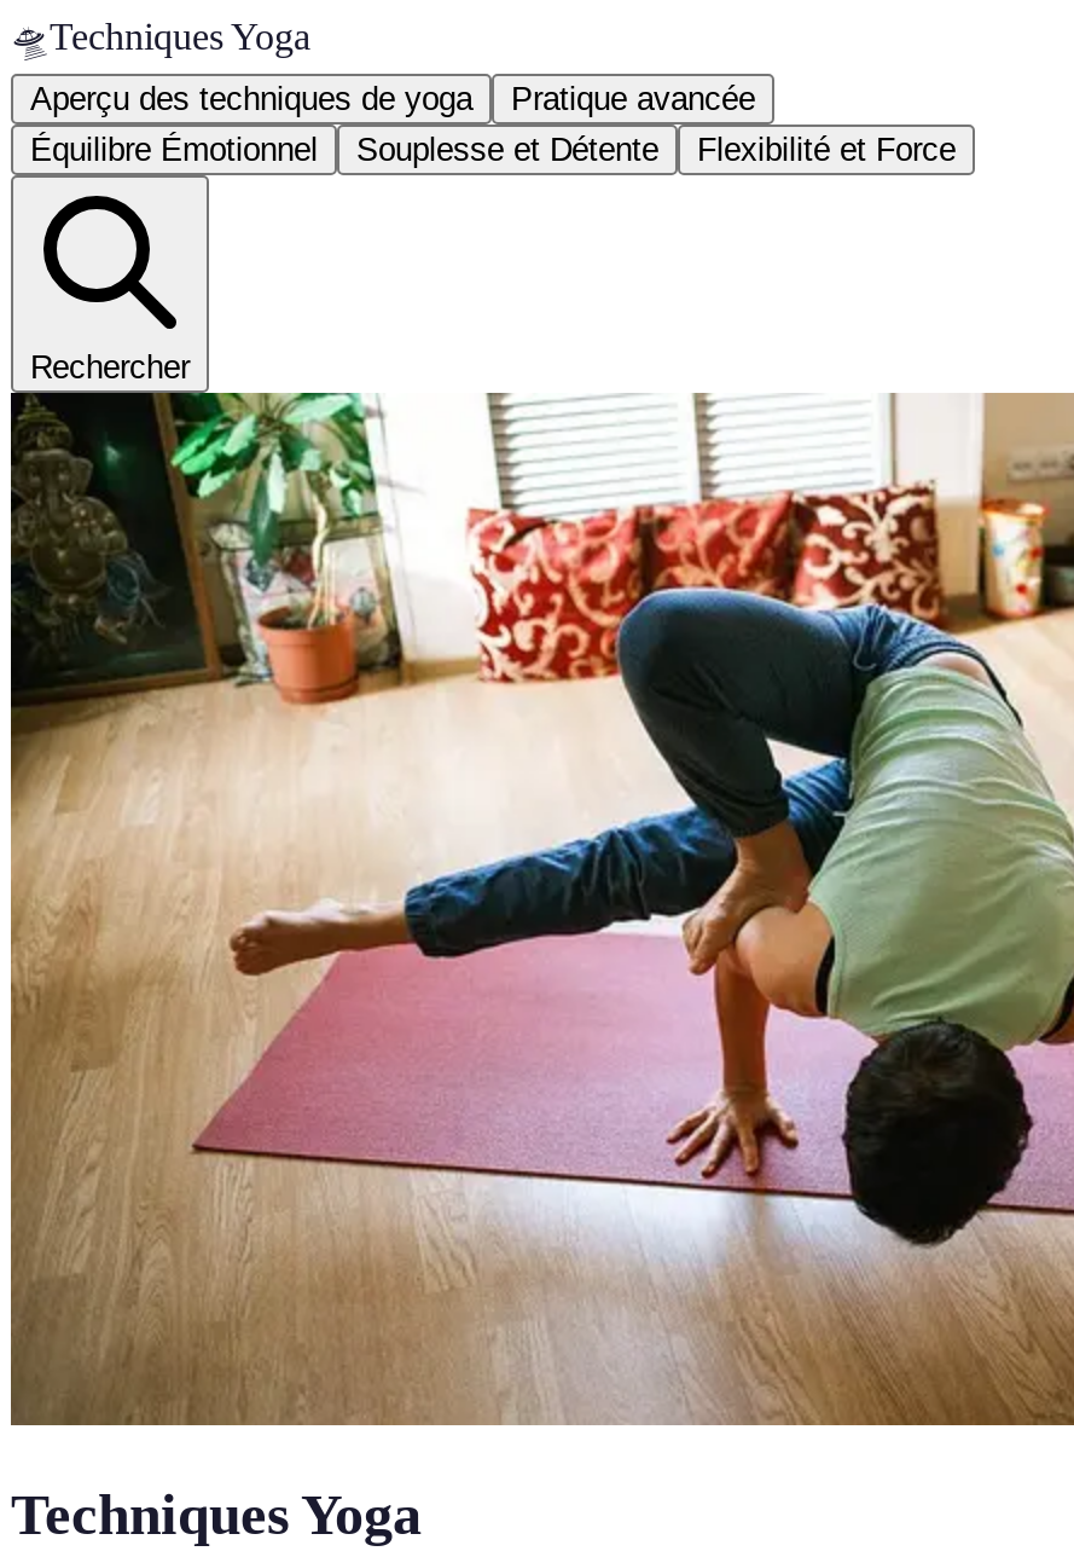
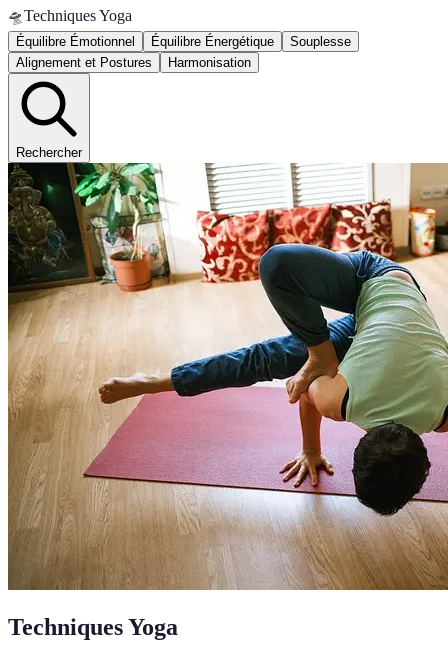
- Aperçu des techniques de yoga
- Pratique avancée

moved up: Équilibre Émotionnel

- Souplesse et Détente
- Flexibilité et Force
+ Équilibre Énergétique
+ Souplesse
+ Alignement et Postures
+ Harmonisation
